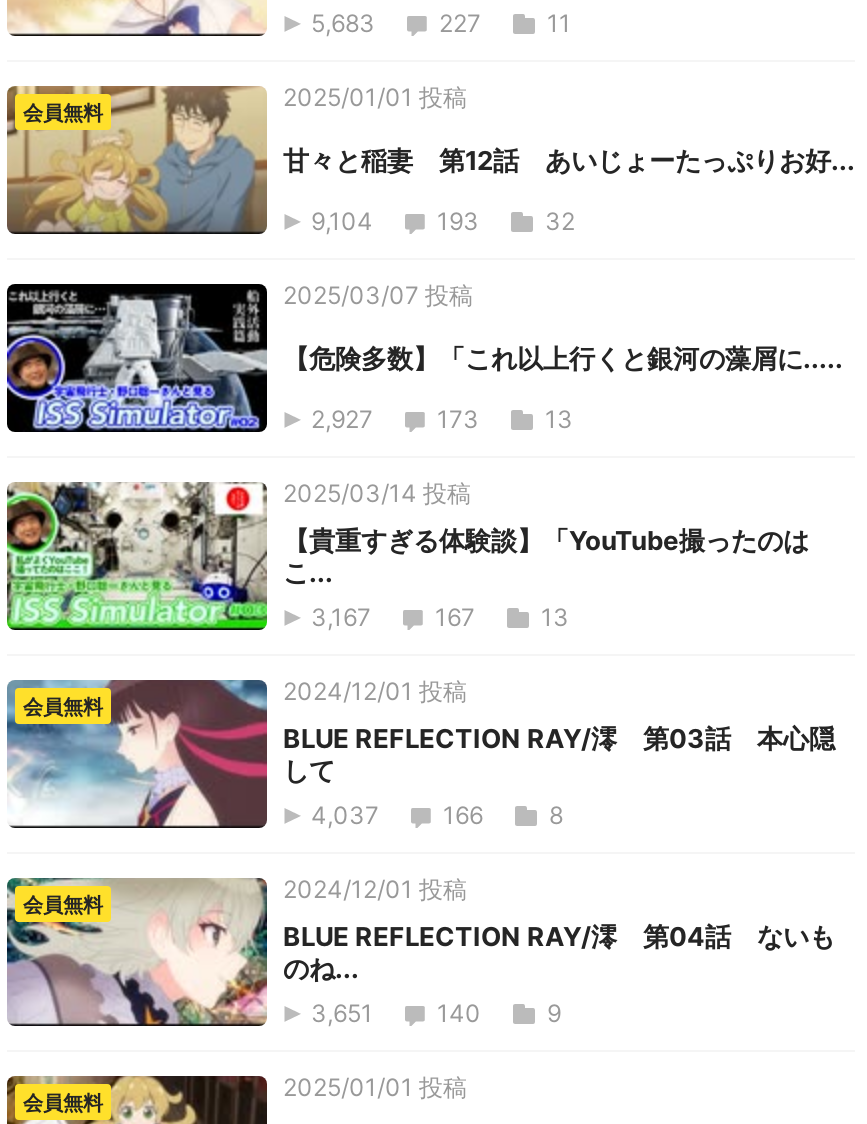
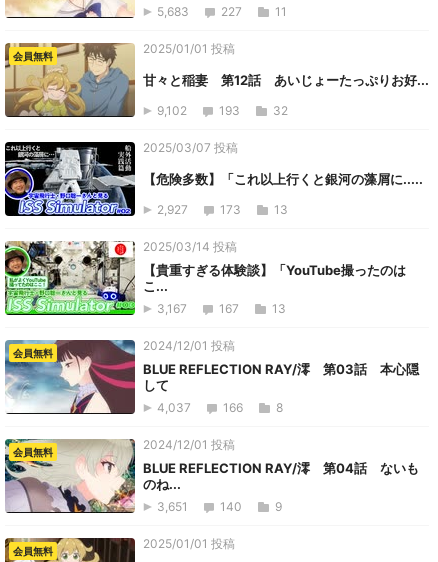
- 9,104
+ 9,102
